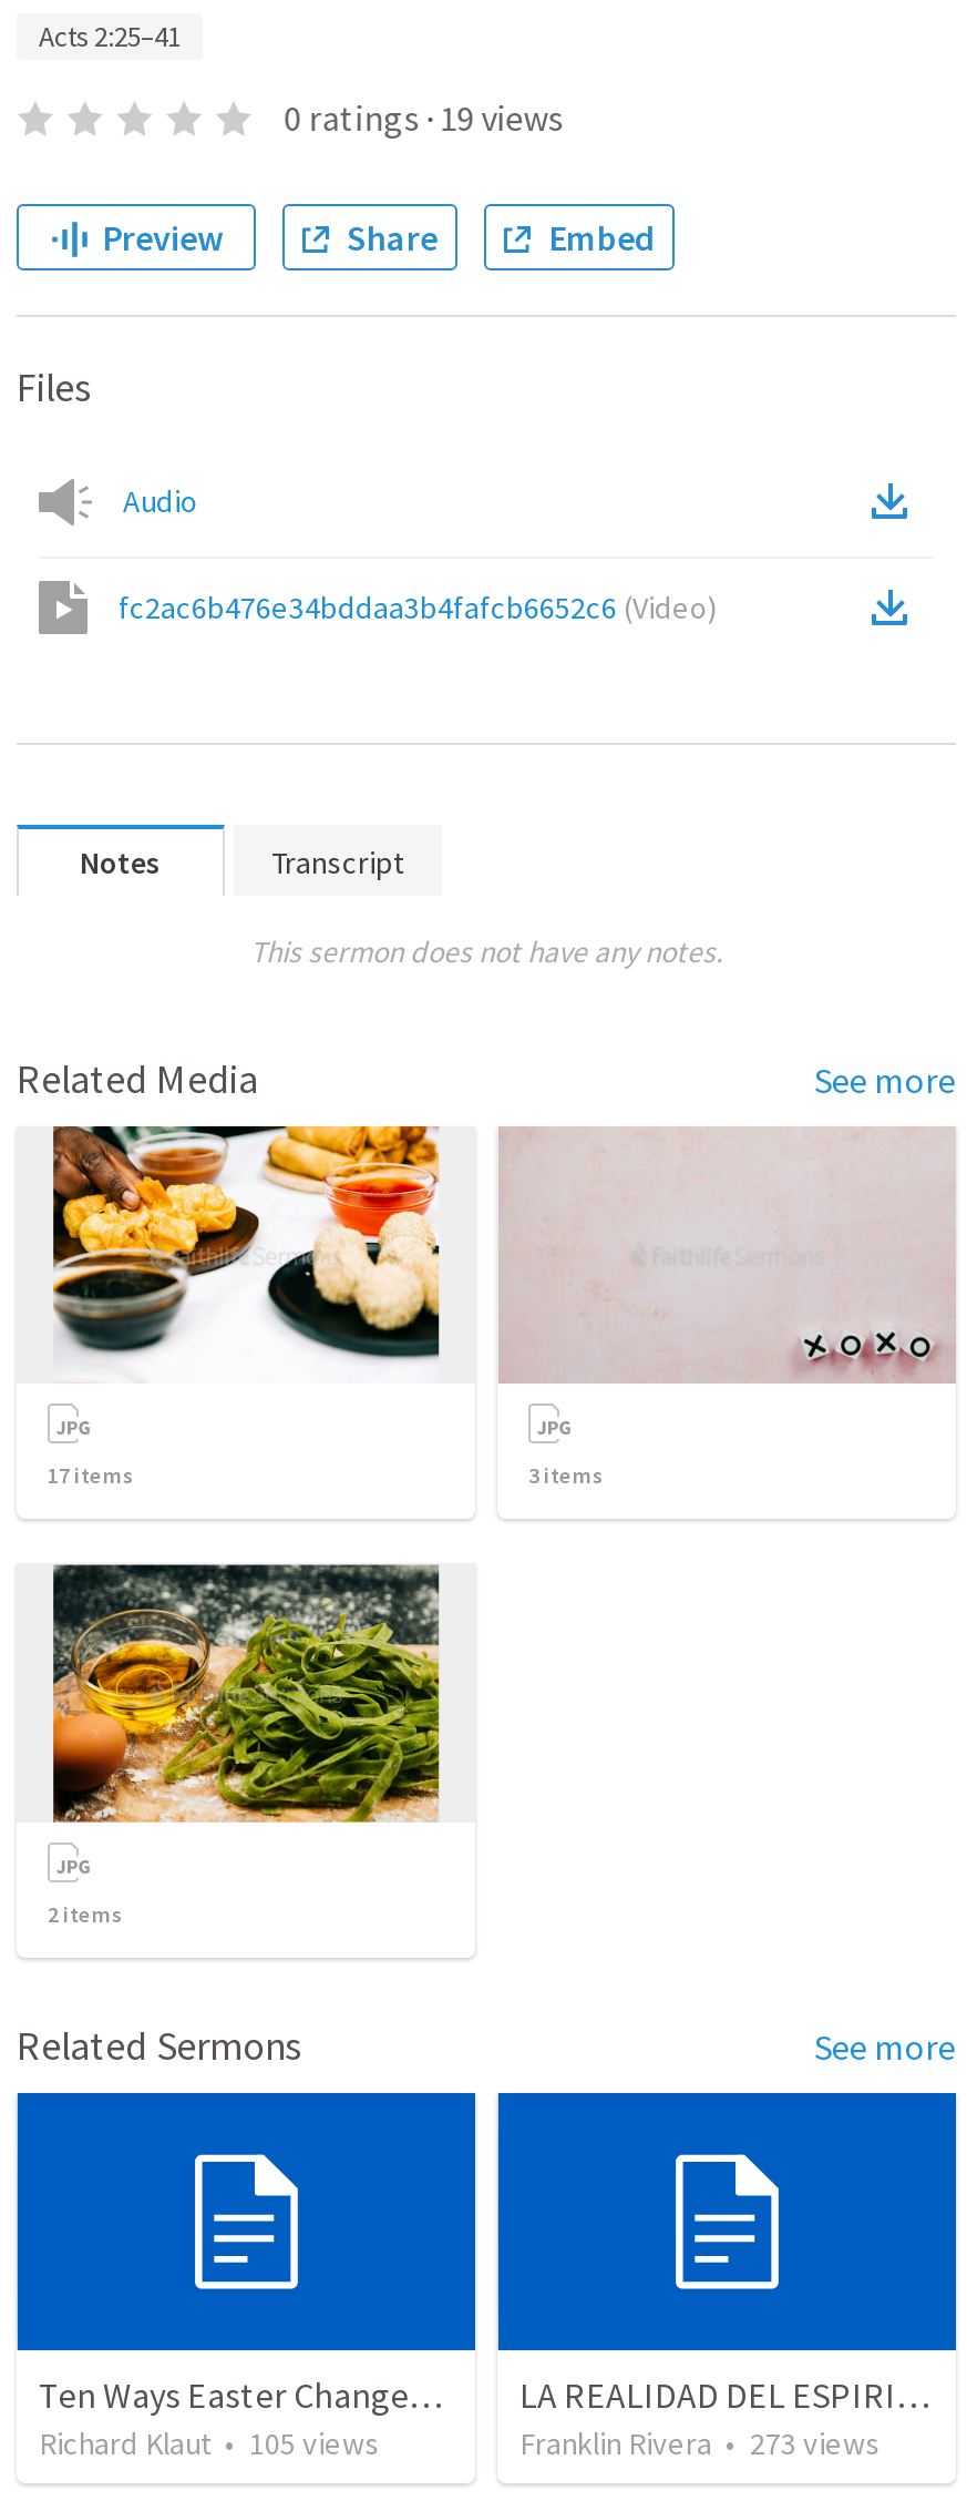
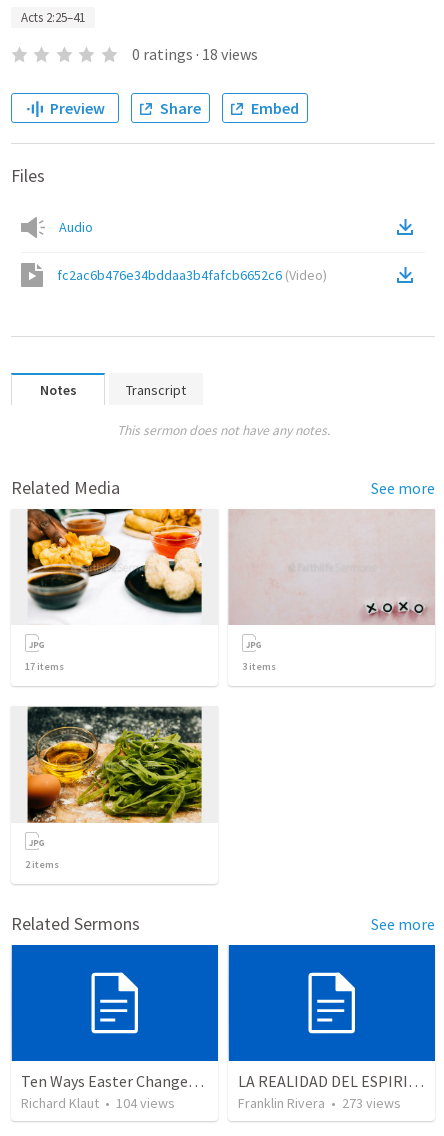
- 0 ratings · 19 views
+ 0 ratings · 18 views

- Richard Klaut • 105 views
+ Richard Klaut • 104 views
